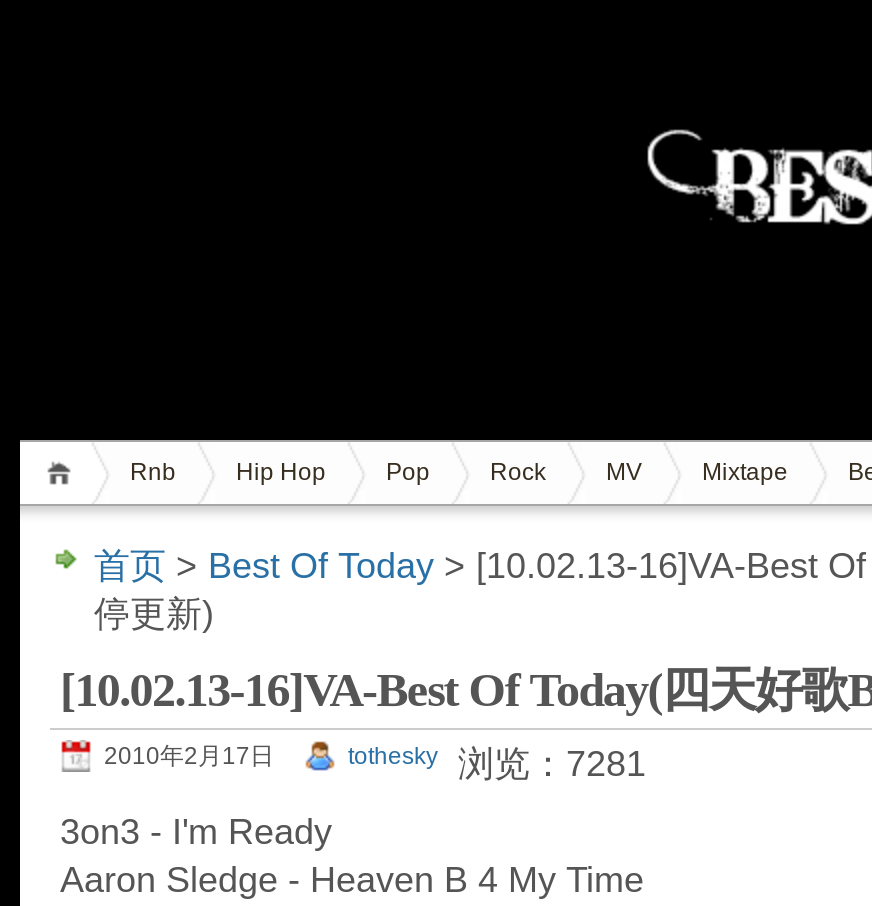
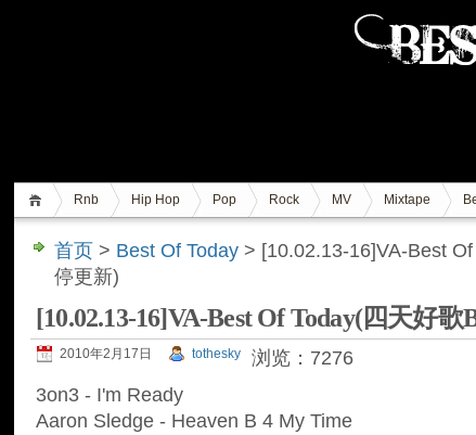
- tothesky 浏览：7281
+ tothesky 浏览：7276
